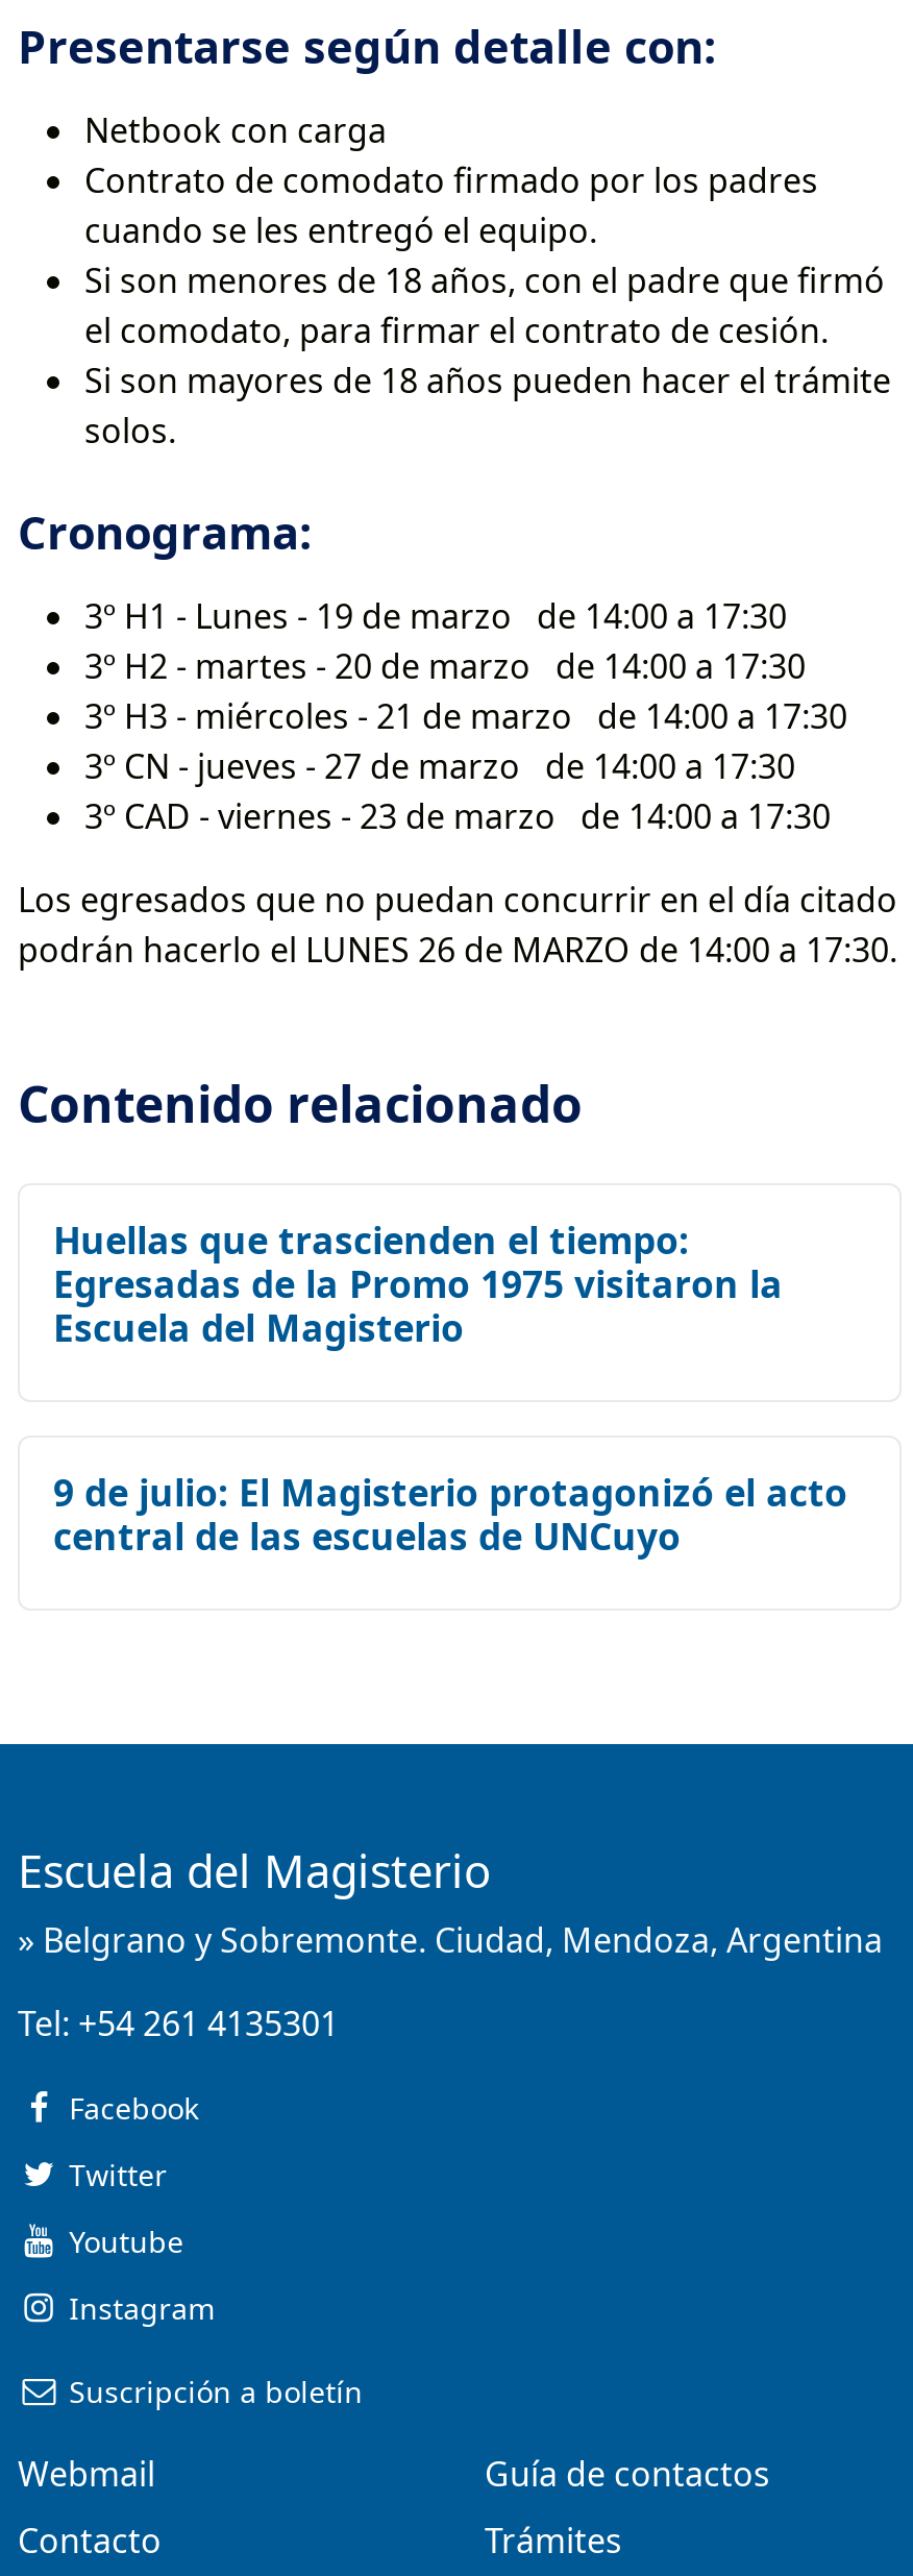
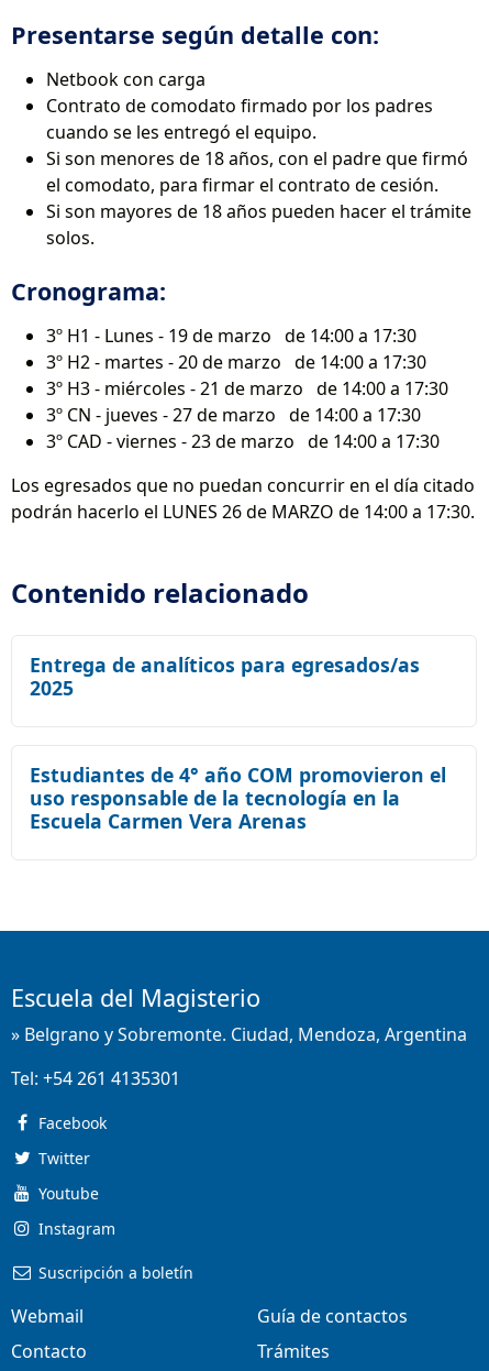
- Huellas que trascienden el tiempo:
- Egresadas de la Promo 1975 visitaron la
- Escuela del Magisterio
+ Entrega de analíticos para egresados/as
+ 2025

- 9 de julio: El Magisterio protagonizó el acto
- central de las escuelas de UNCuyo
+ Estudiantes de 4° año COM promovieron el
+ uso responsable de la tecnología en la
+ Escuela Carmen Vera Arenas
